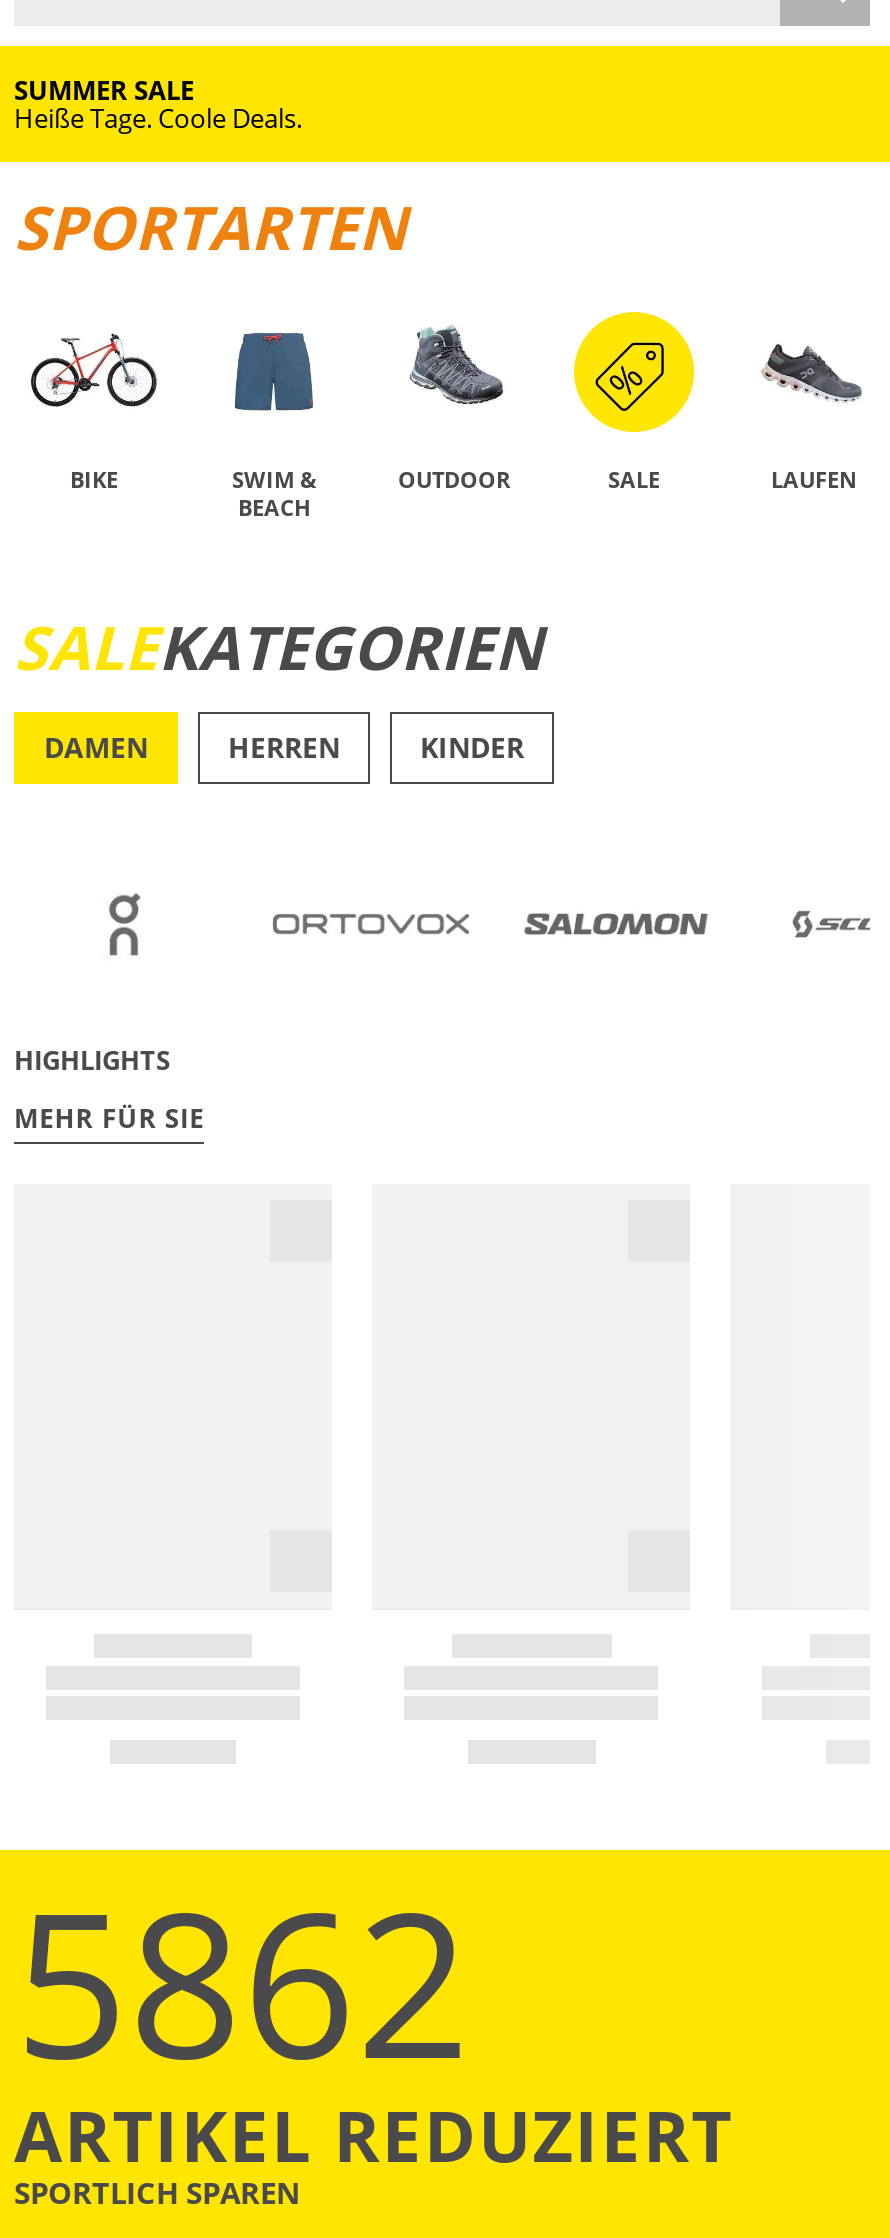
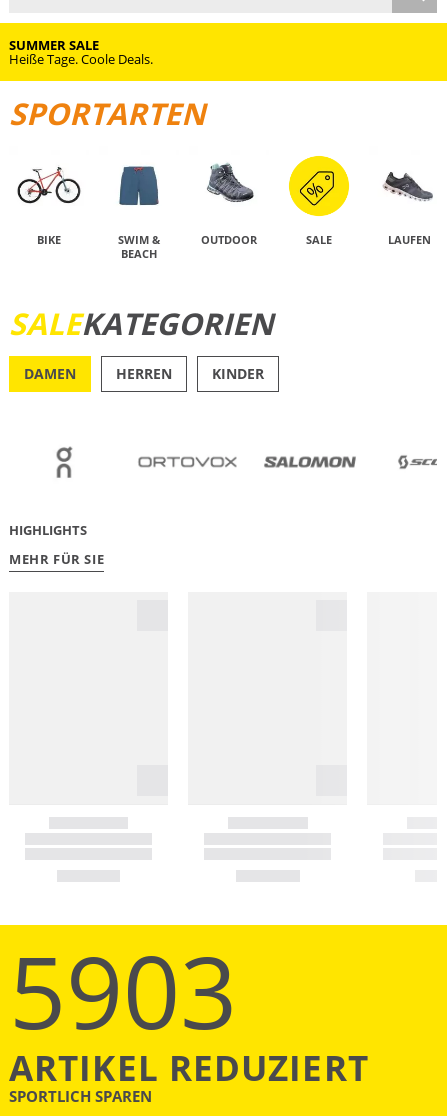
- 5862
+ 5903
